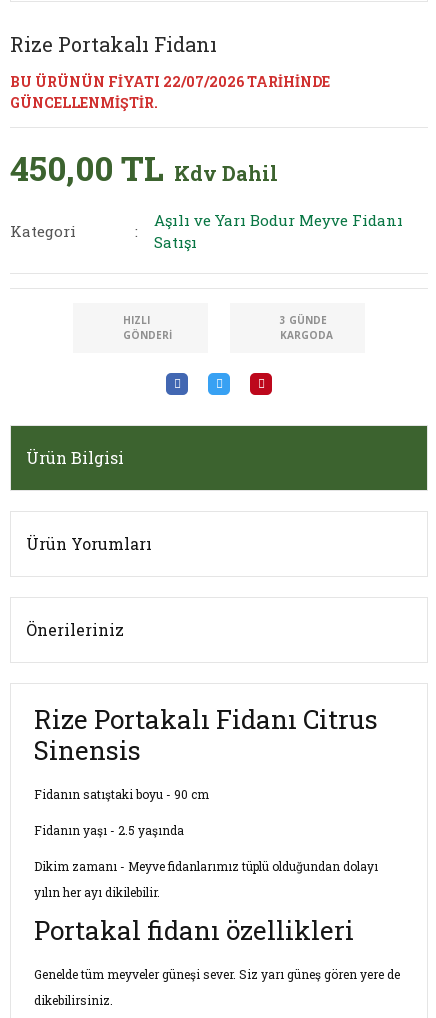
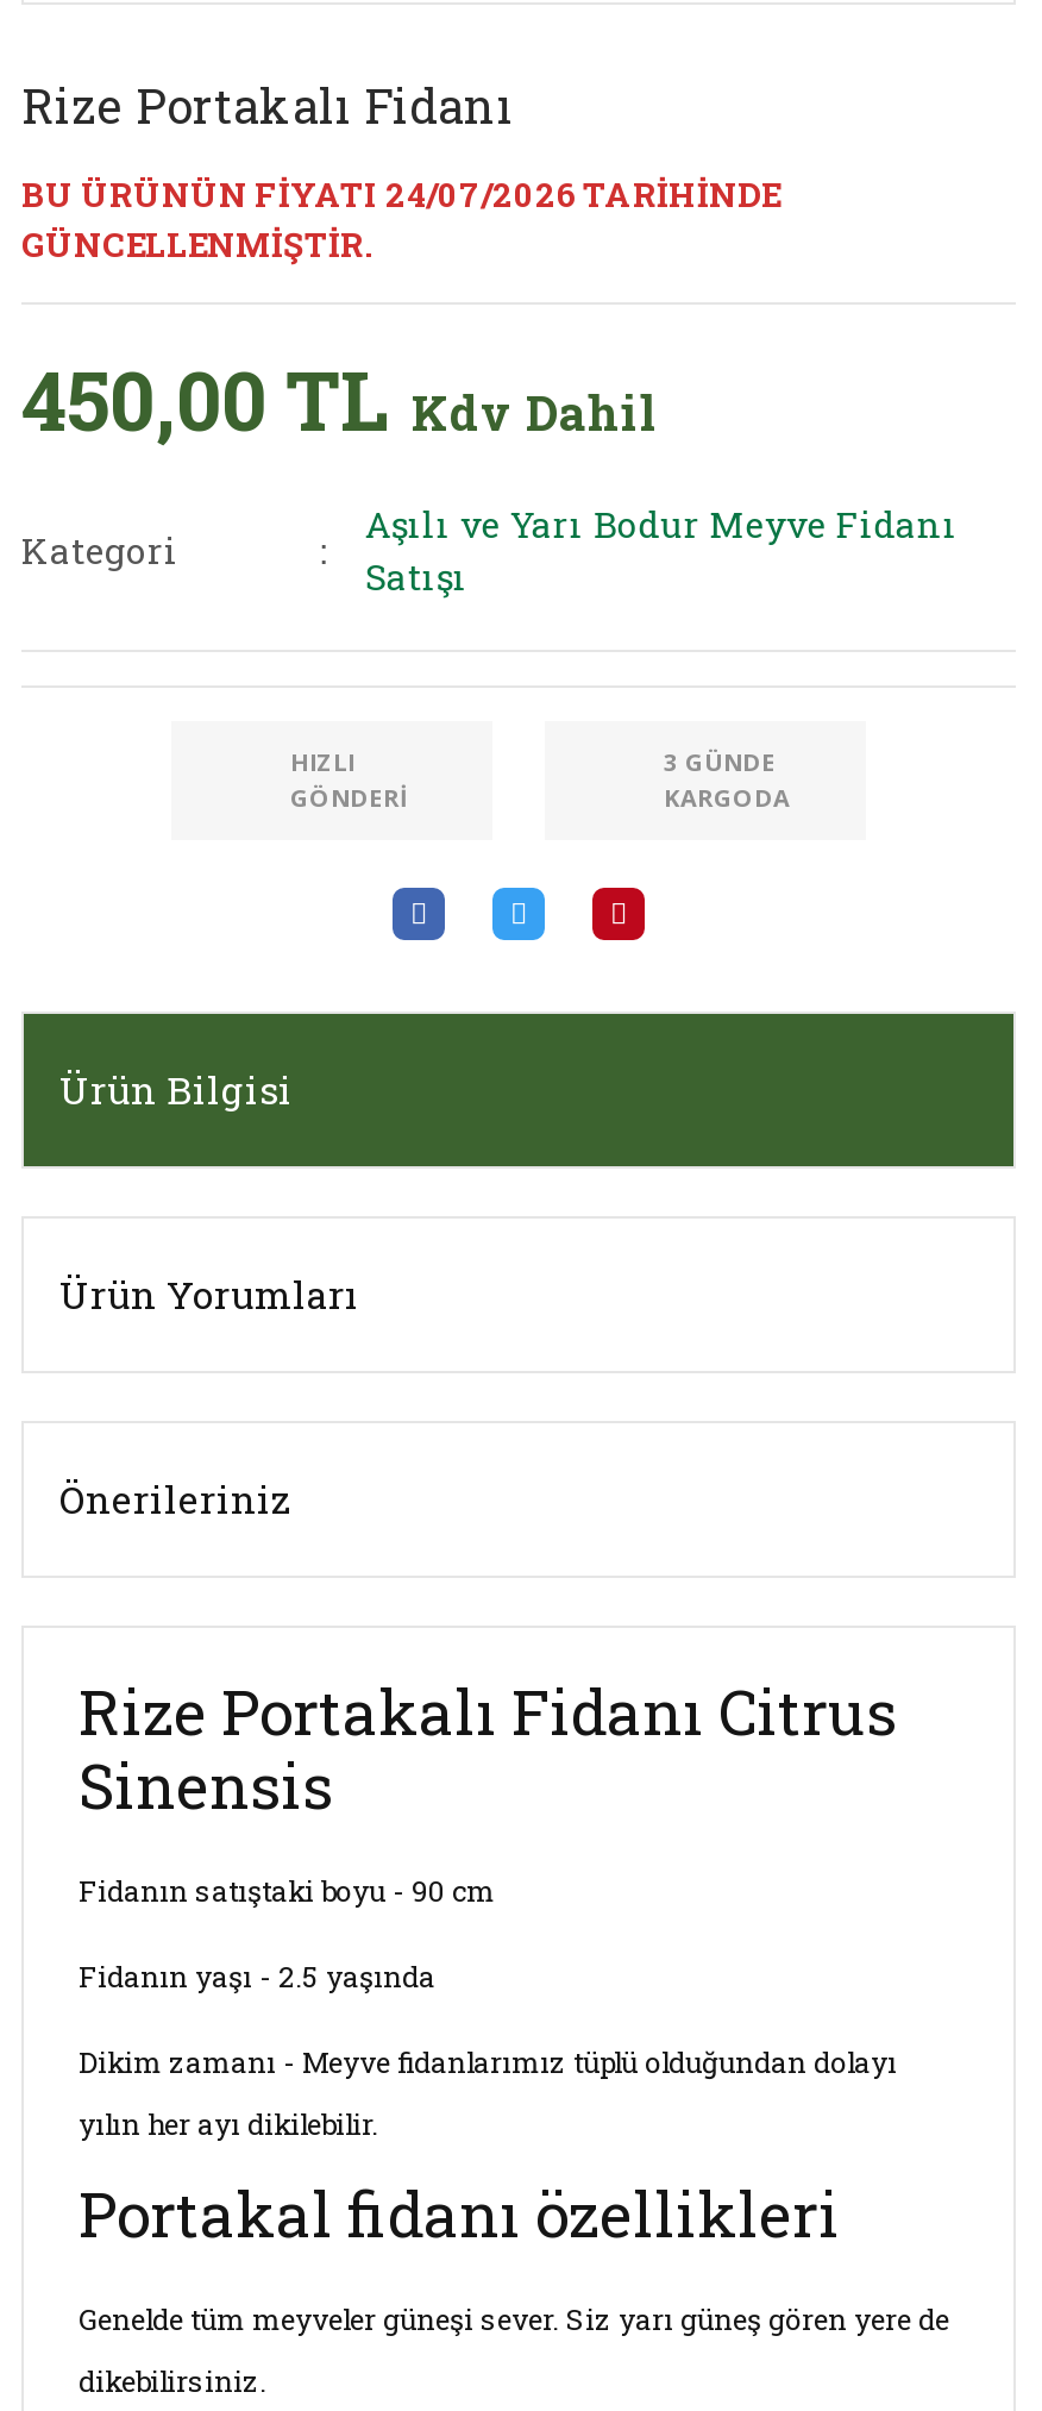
- BU ÜRÜNÜN FİYATI 22/07/2026 TARİHİNDE
+ BU ÜRÜNÜN FİYATI 24/07/2026 TARİHİNDE
